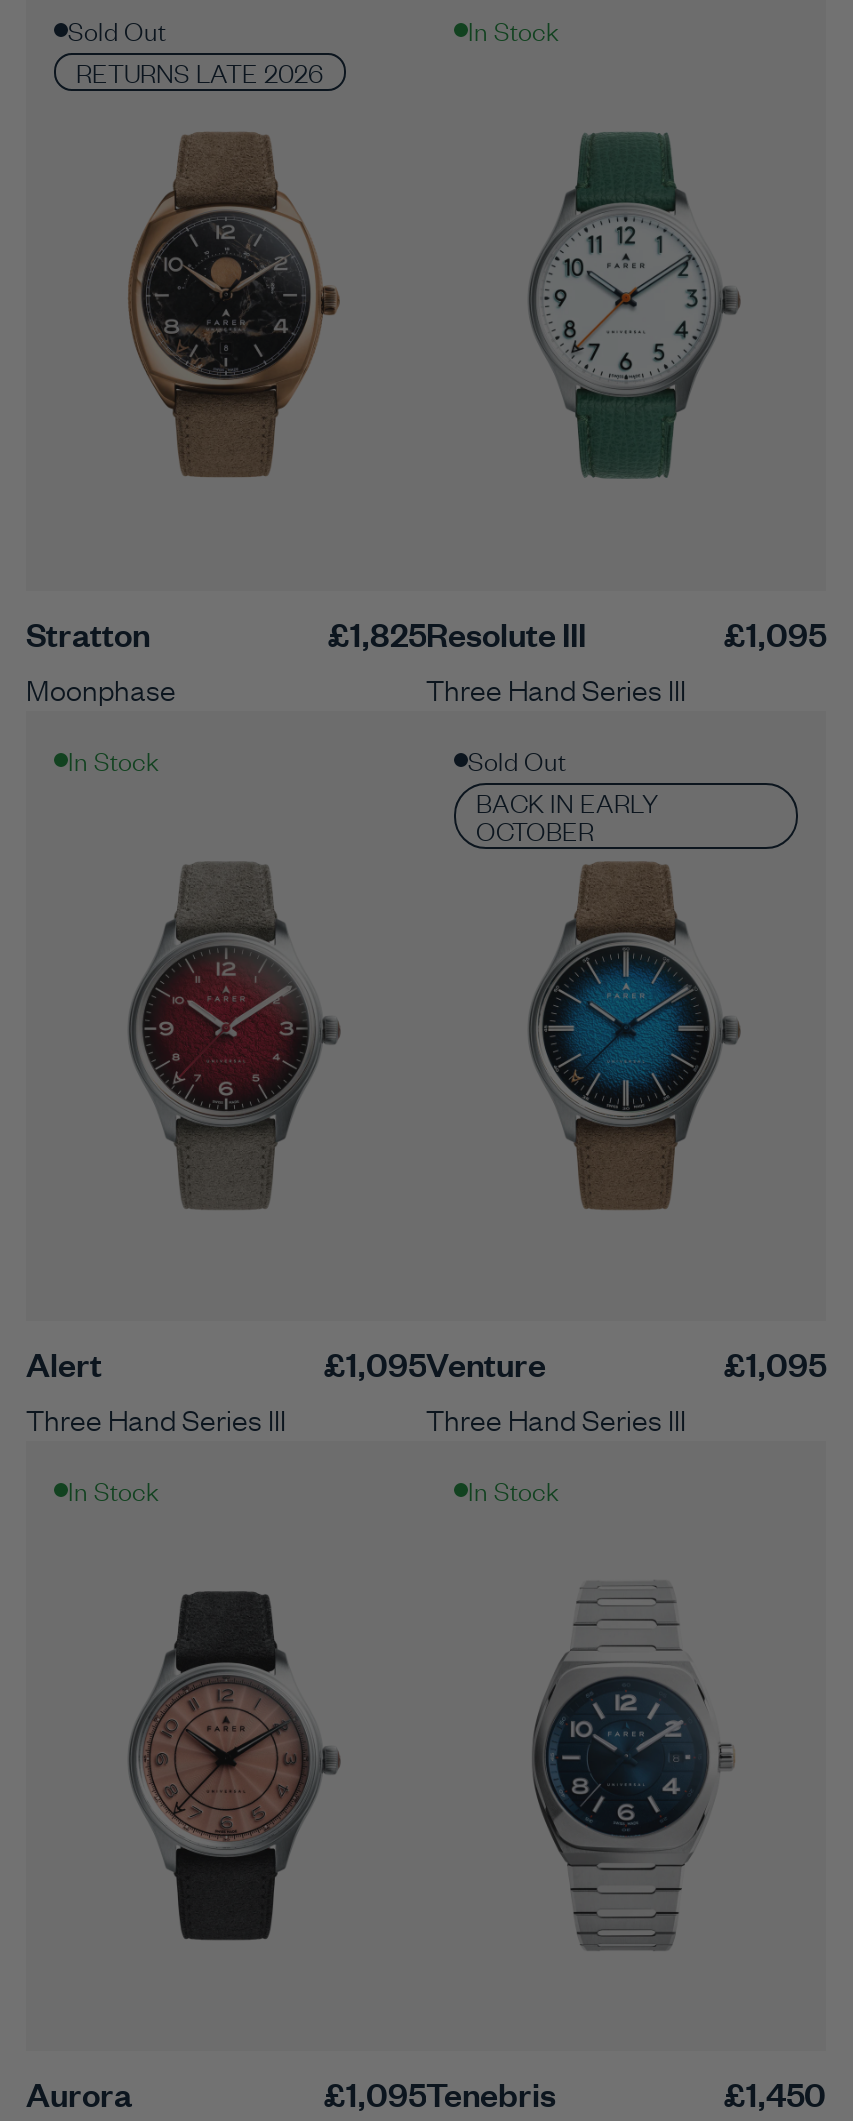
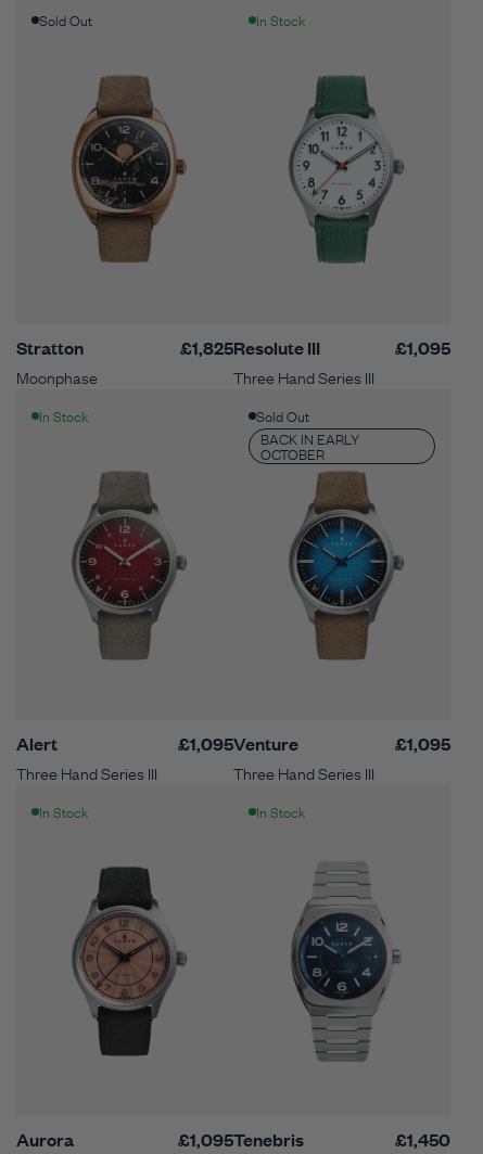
- RETURNS LATE 2026
